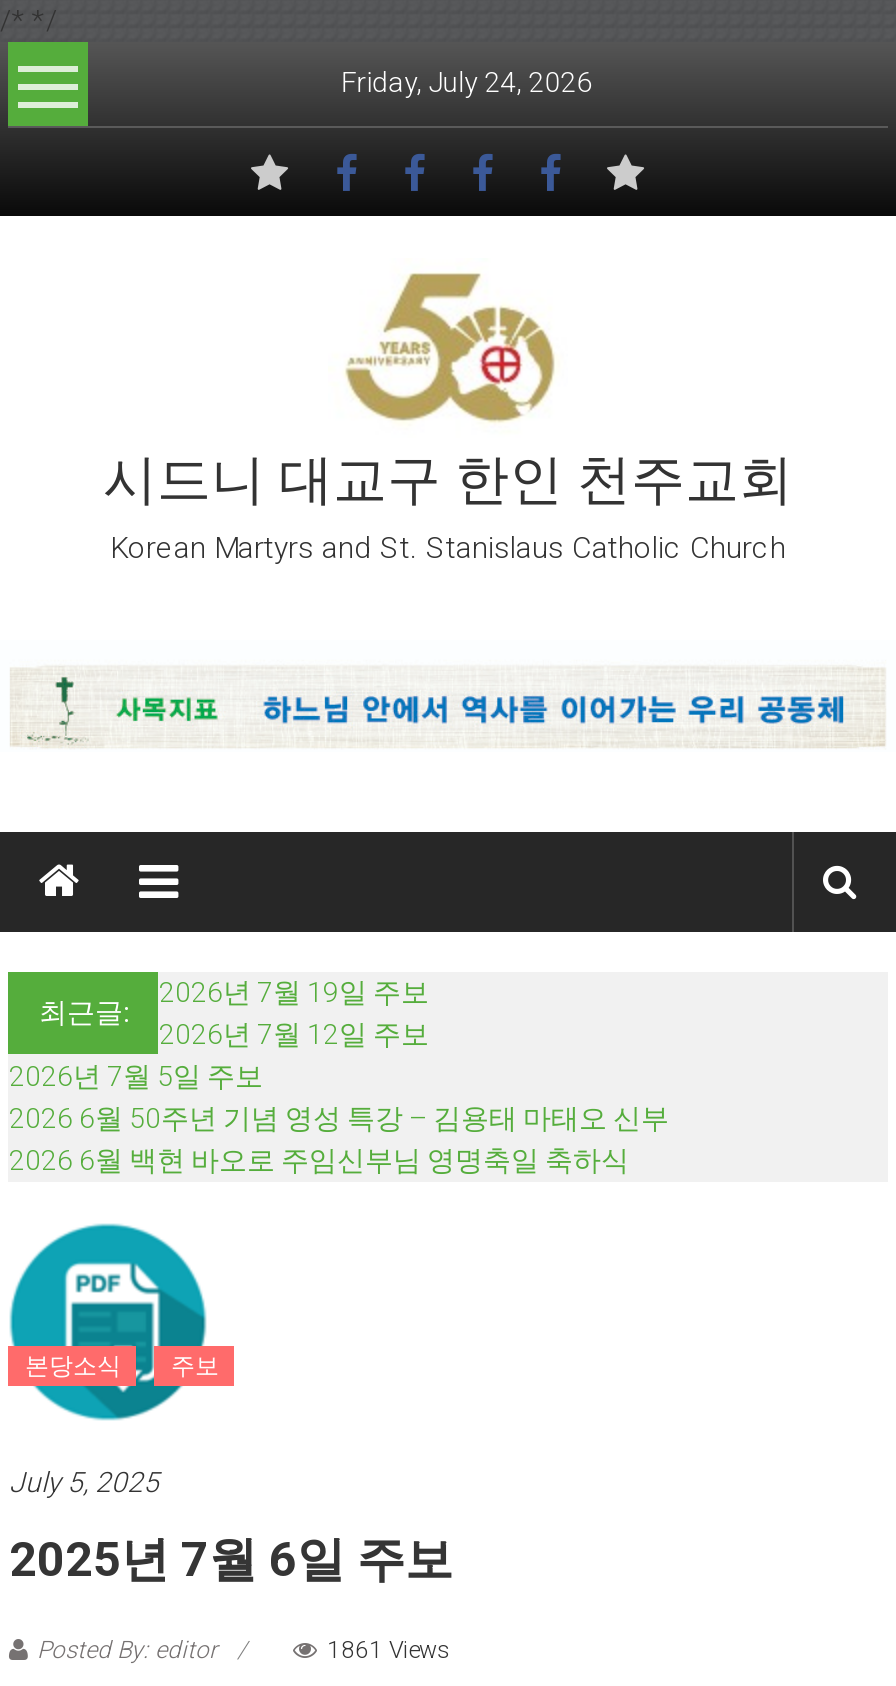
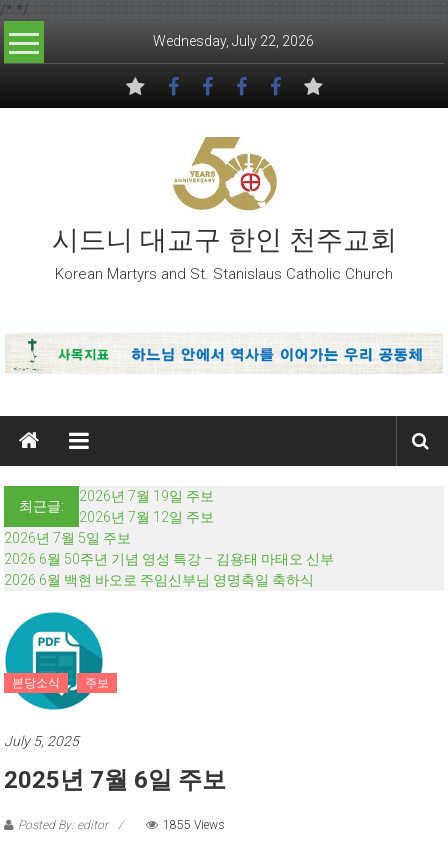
- Friday, July 24, 2026
+ Wednesday, July 22, 2026

- 1861 Views
+ 1855 Views
